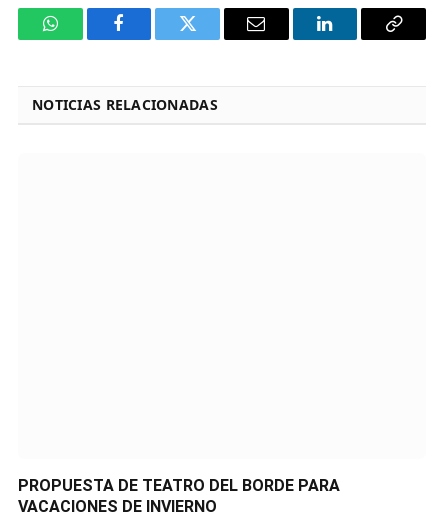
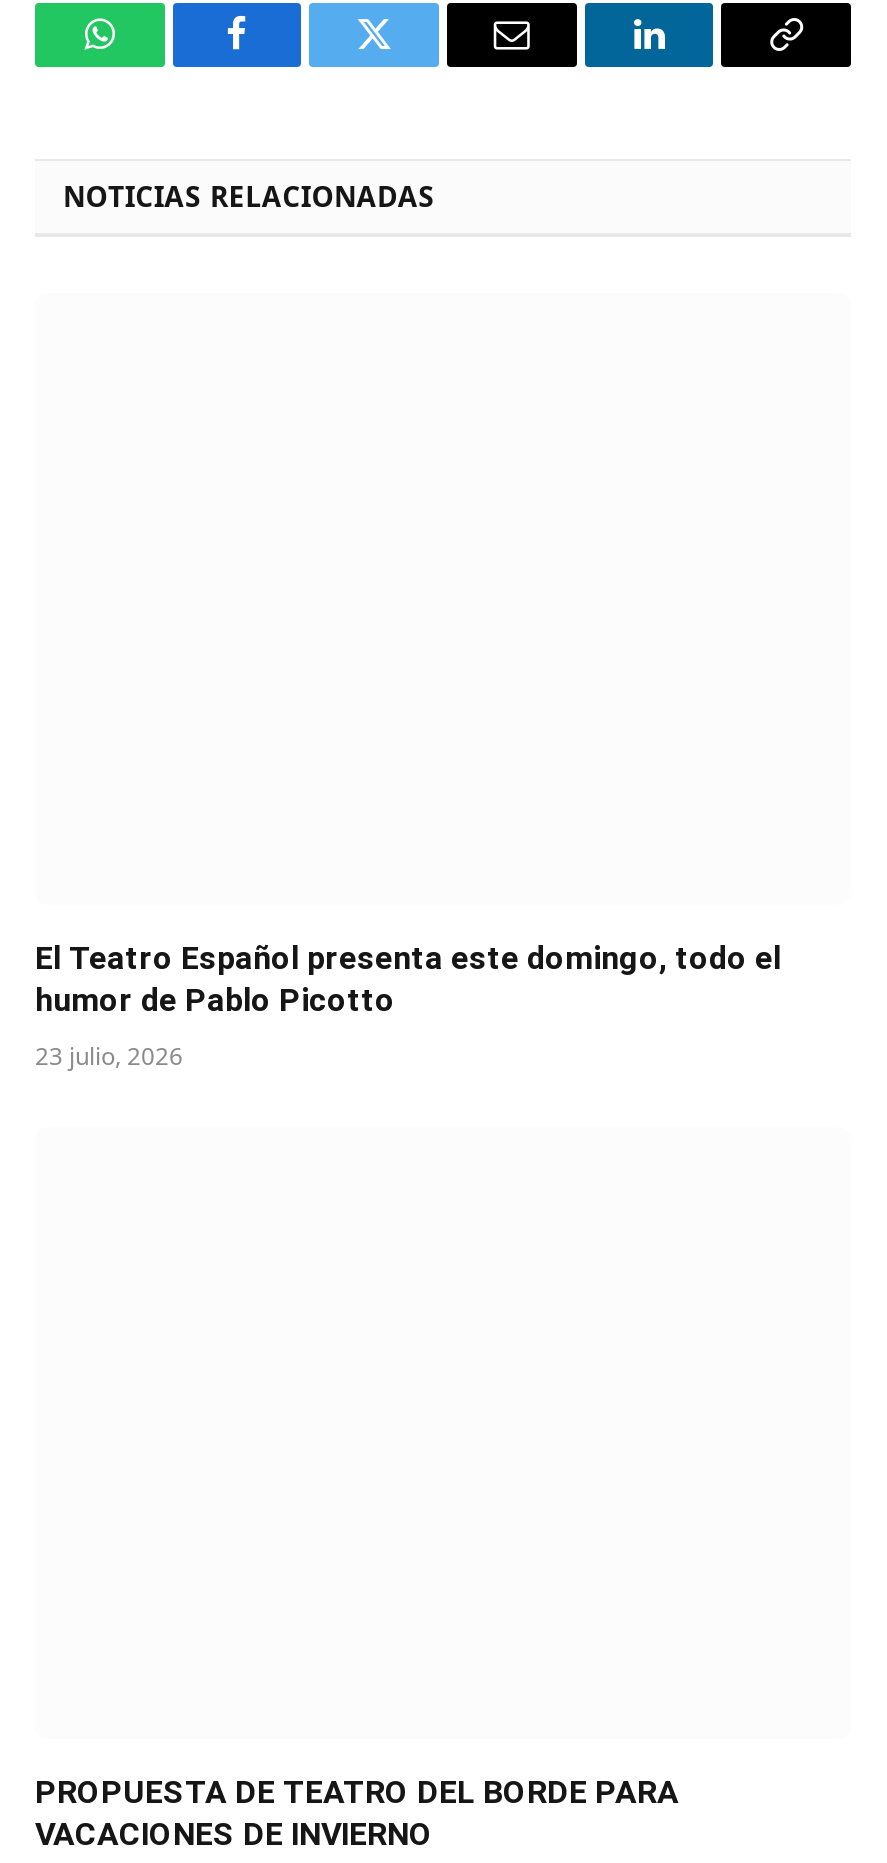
+ El Teatro Español presenta este domingo, todo el
+ humor de Pablo Picotto
+ 23 julio, 2026
